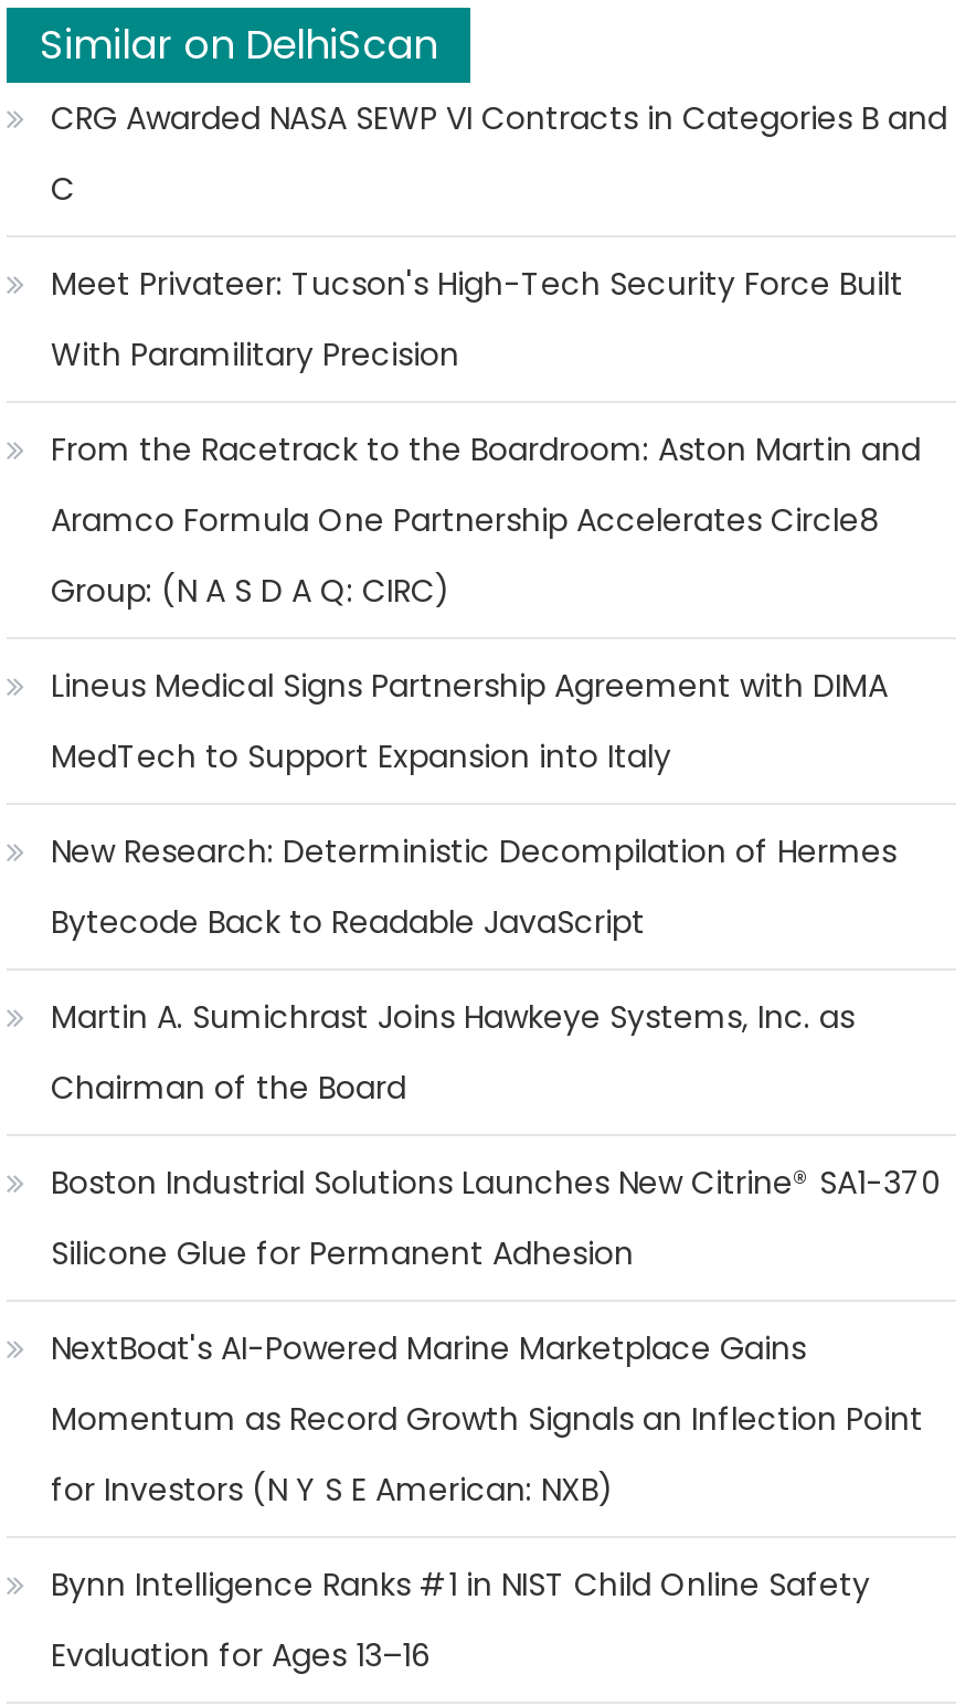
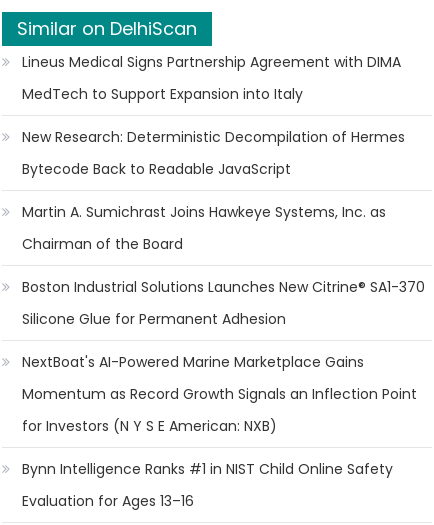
- CRG Awarded NASA SEWP VI Contracts in Categories B and
- C
- Meet Privateer: Tucson's High-Tech Security Force Built
- With Paramilitary Precision
- From the Racetrack to the Boardroom: Aston Martin and
- Aramco Formula One Partnership Accelerates Circle8
- Group: (N A S D A Q: CIRC)
